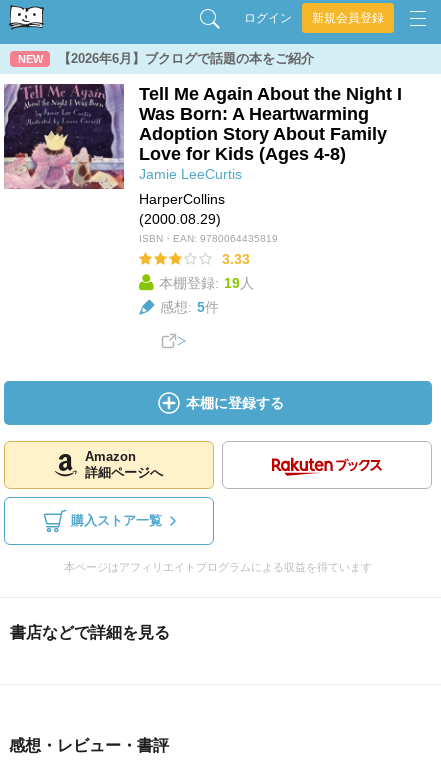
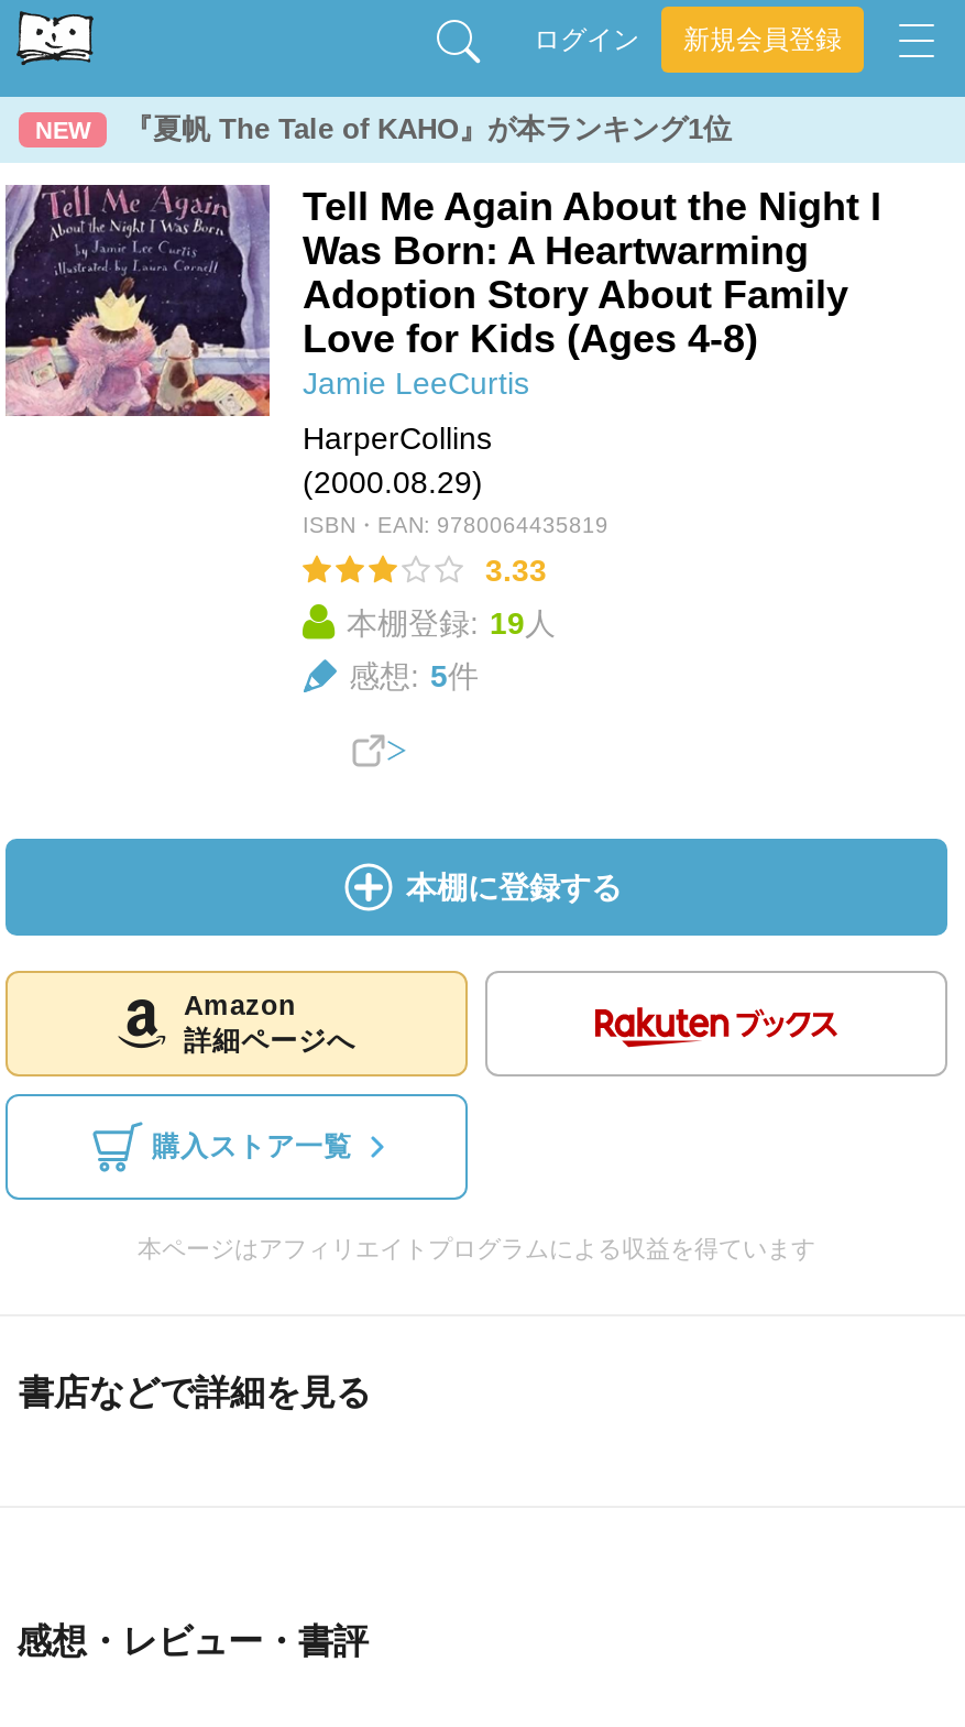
- 【2026年6月】ブクログで話題の本をご紹介
+ 『夏帆 The Tale of KAHO』が本ランキング1位
